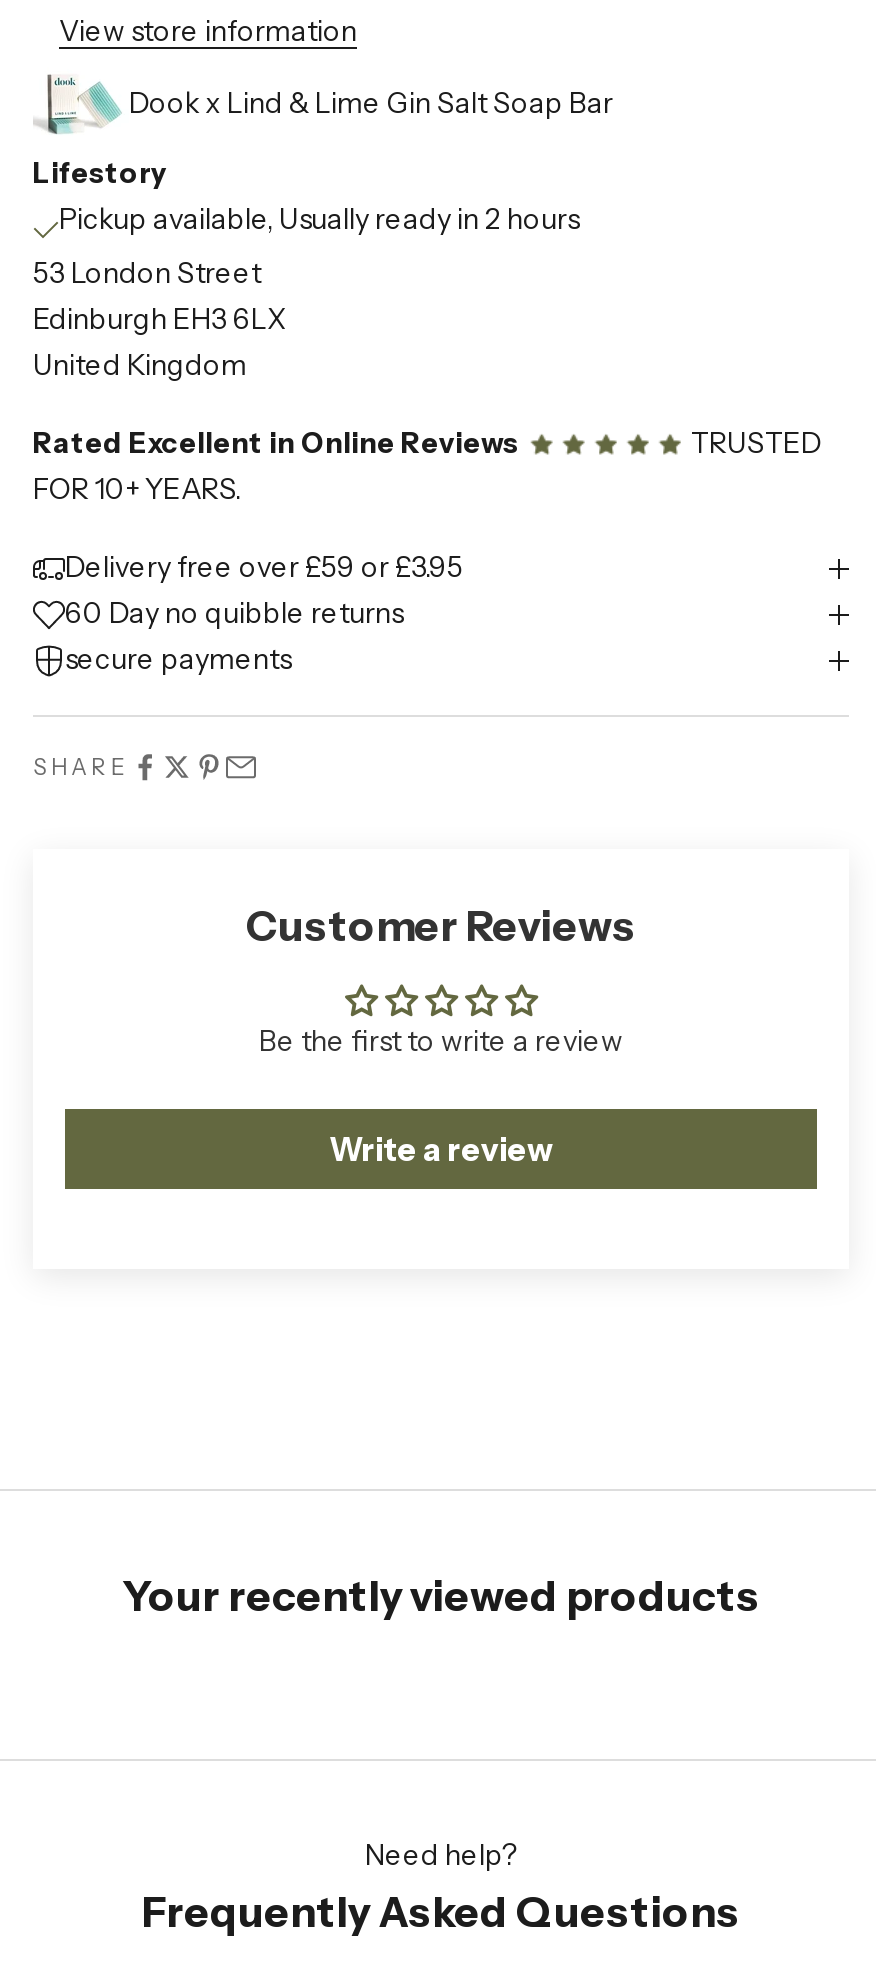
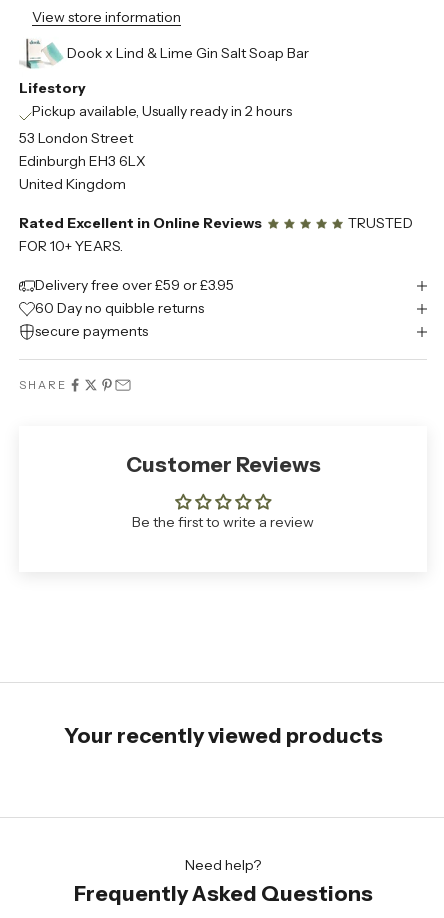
- Write a review
